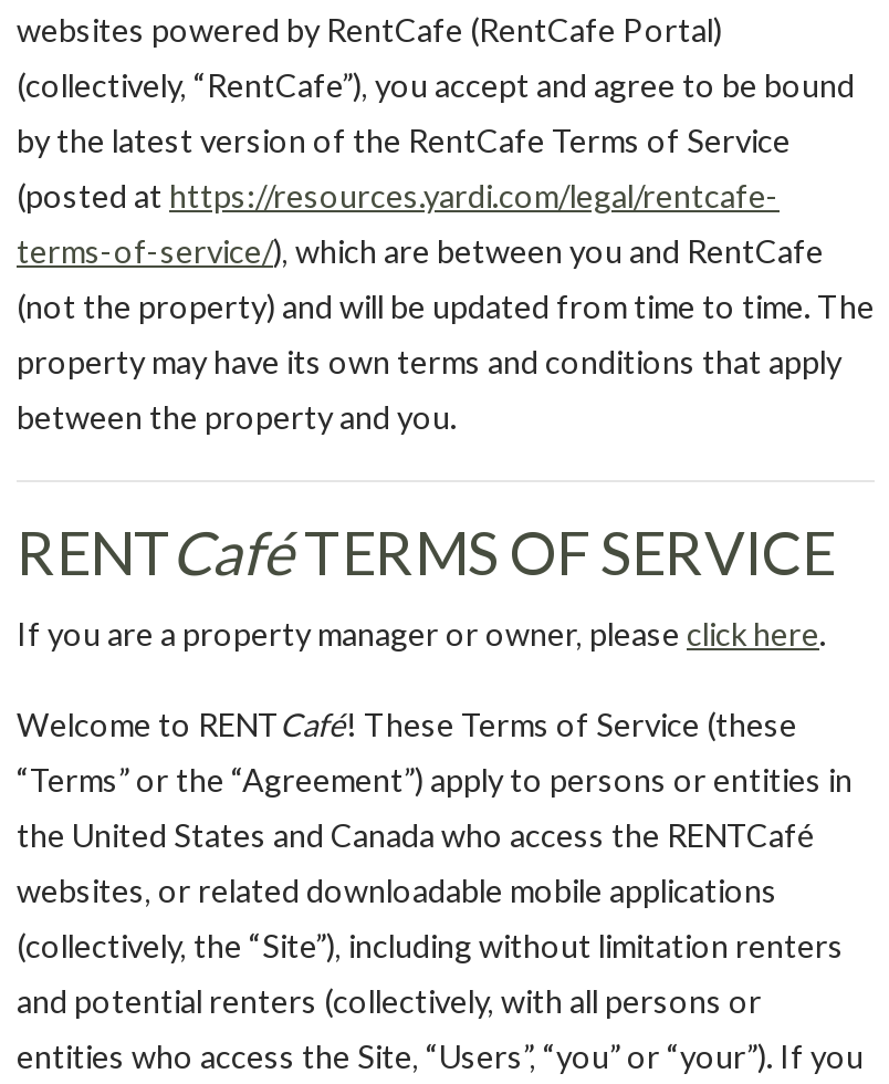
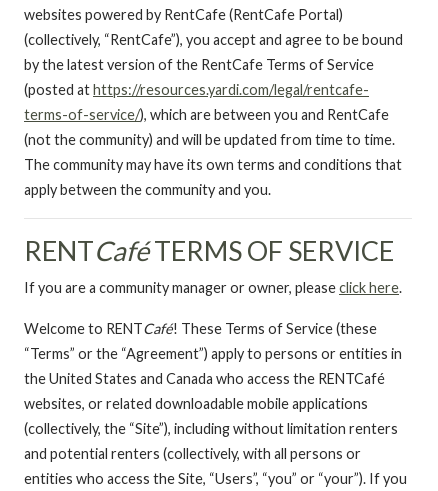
- (not the property) and will be updated from time to time. The
+ (not the community) and will be updated from time to time.

- property may have its own terms and conditions that apply
+ The community may have its own terms and conditions that

- between the property and you.
+ apply between the community and you.

- If you are a property manager or owner, please click here.
+ If you are a community manager or owner, please click here.
